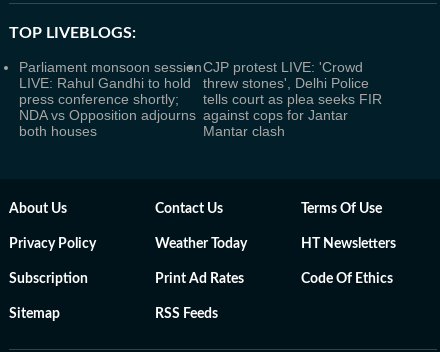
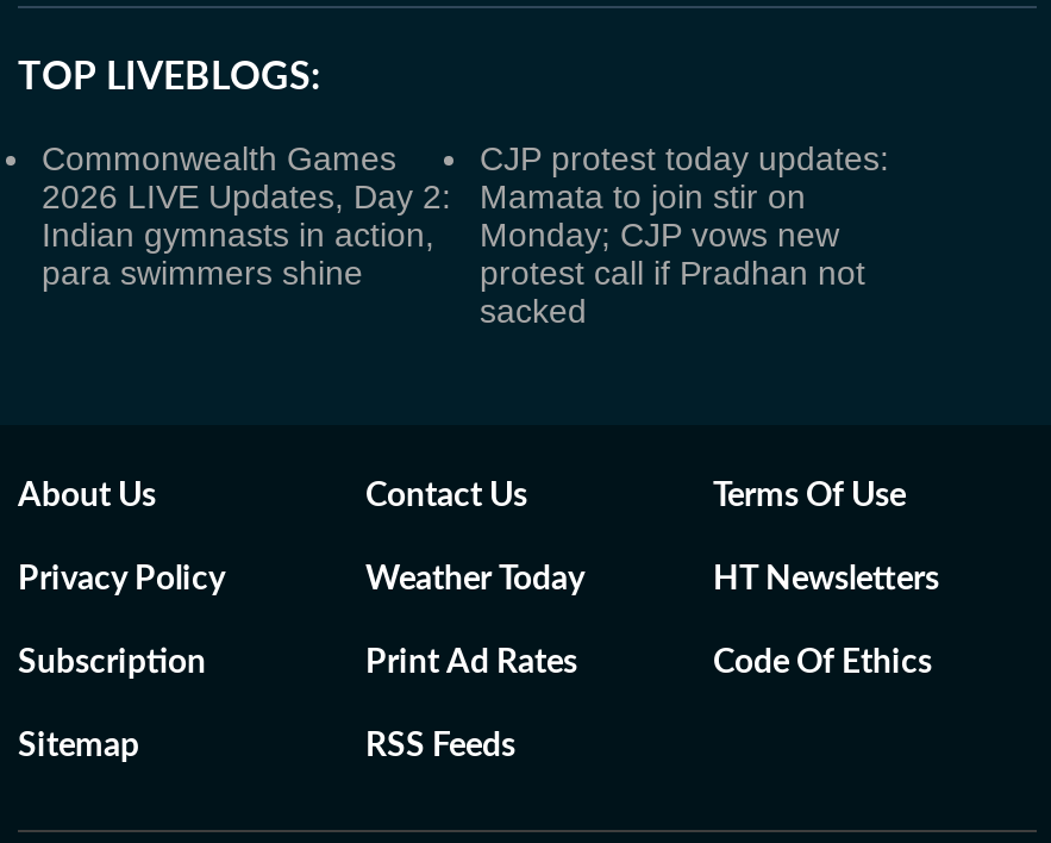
- Parliament monsoon session
- LIVE: Rahul Gandhi to hold
- press conference shortly;
- NDA vs Opposition adjourns
- both houses
+ Commonwealth Games
+ 2026 LIVE Updates, Day 2:
+ Indian gymnasts in action,
+ para swimmers shine

- CJP protest LIVE: 'Crowd
- threw stones', Delhi Police
- tells court as plea seeks FIR
- against cops for Jantar
- Mantar clash
+ CJP protest today updates:
+ Mamata to join stir on
+ Monday; CJP vows new
+ protest call if Pradhan not
+ sacked
